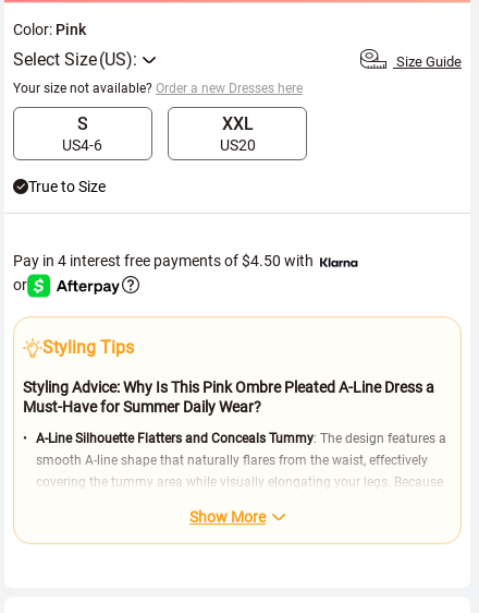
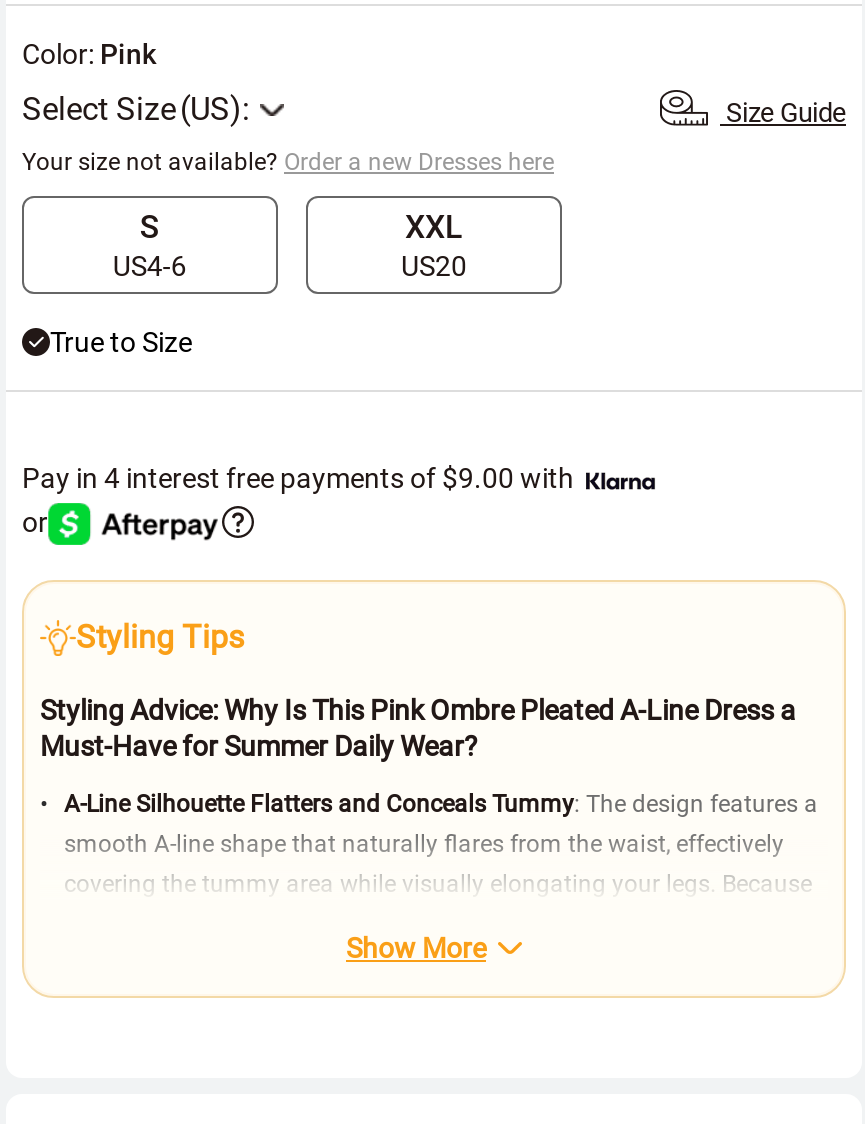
- Pay in 4 interest free payments of $4.50 with
+ Pay in 4 interest free payments of $9.00 with
